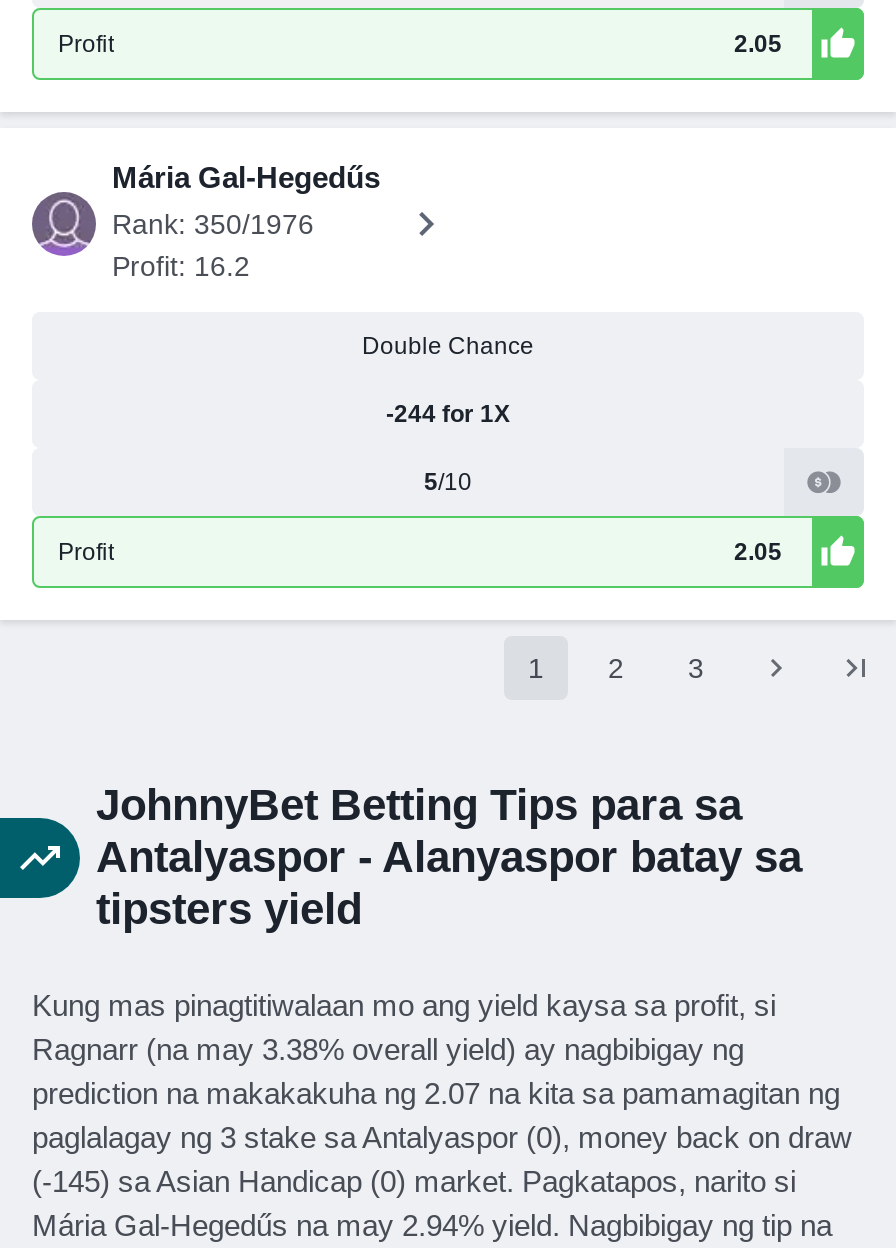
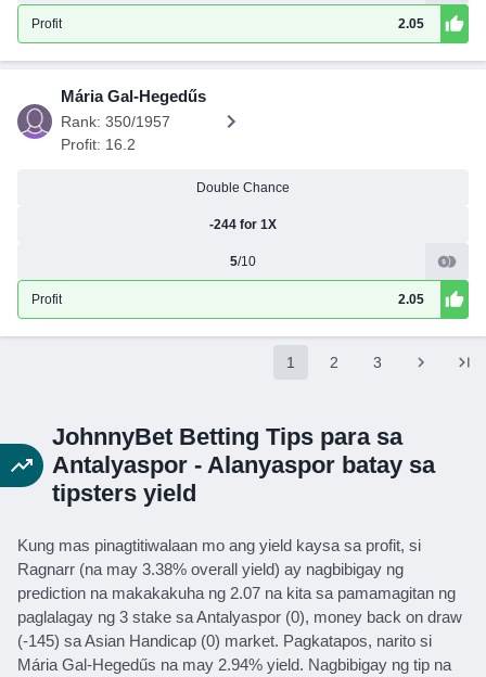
- Rank: 350/1976
+ Rank: 350/1957
